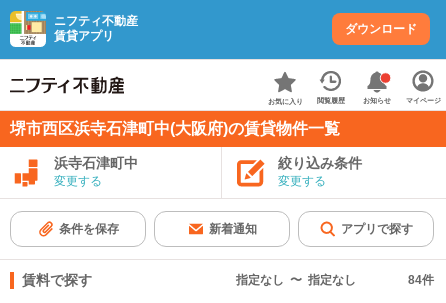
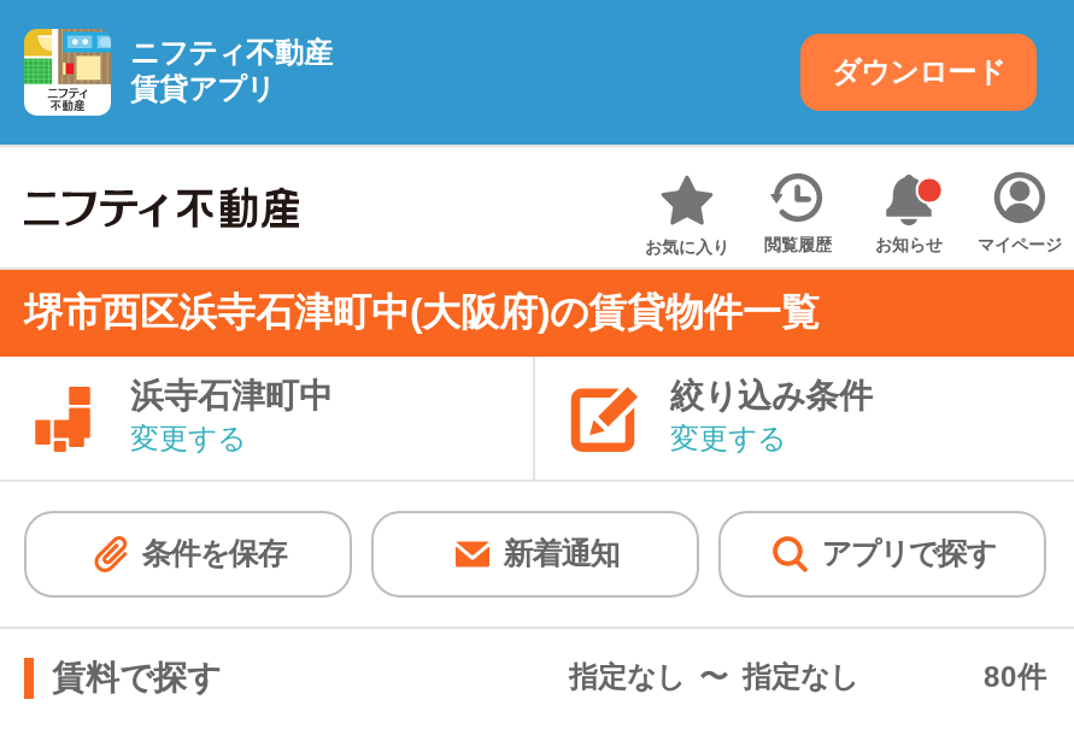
- 84件
+ 80件
